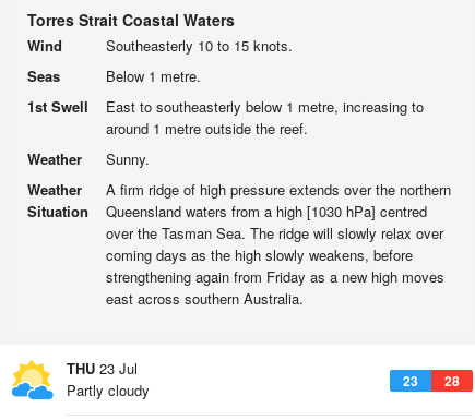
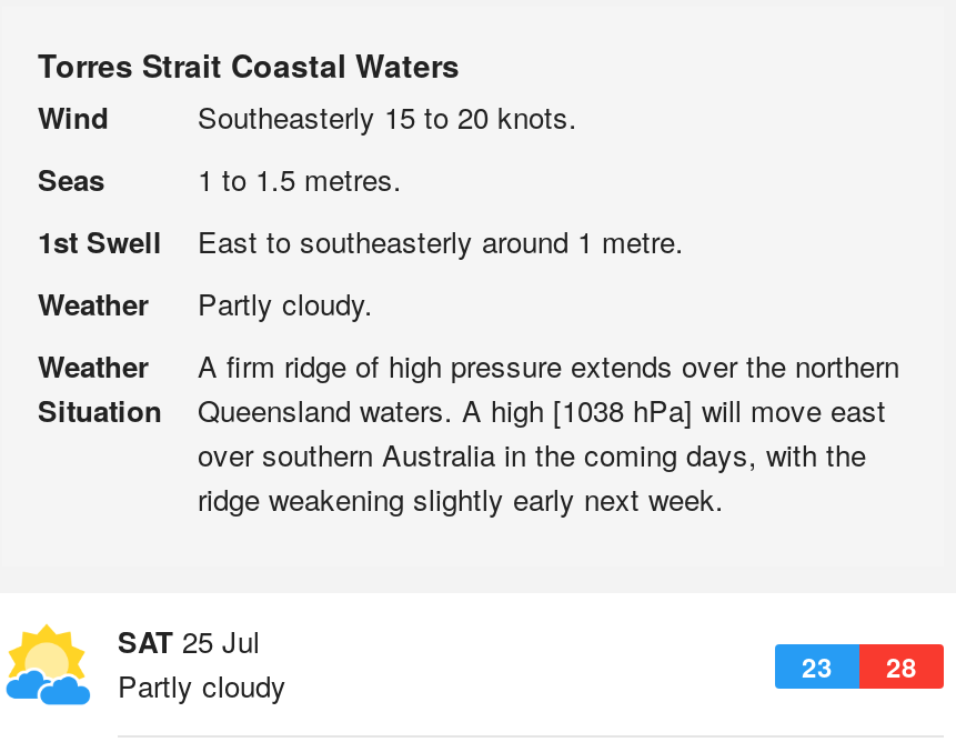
- Southeasterly 10 to 15 knots.
+ Southeasterly 15 to 20 knots.

- Below 1 metre.
+ 1 to 1.5 metres.

- East to southeasterly below 1 metre, increasing to
- around 1 metre outside the reef.
+ East to southeasterly around 1 metre.

- Sunny.
+ Partly cloudy.

- Queensland waters from a high [1030 hPa] centred
- over the Tasman Sea. The ridge will slowly relax over
- coming days as the high slowly weakens, before
- strengthening again from Friday as a new high moves
- east across southern Australia.
+ Queensland waters. A high [1038 hPa] will move east
+ over southern Australia in the coming days, with the
+ ridge weakening slightly early next week.

- THU 23 Jul
+ SAT 25 Jul
